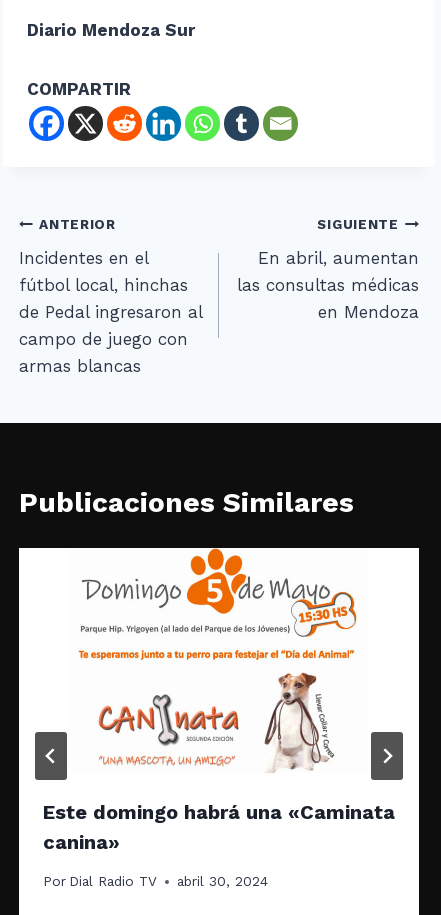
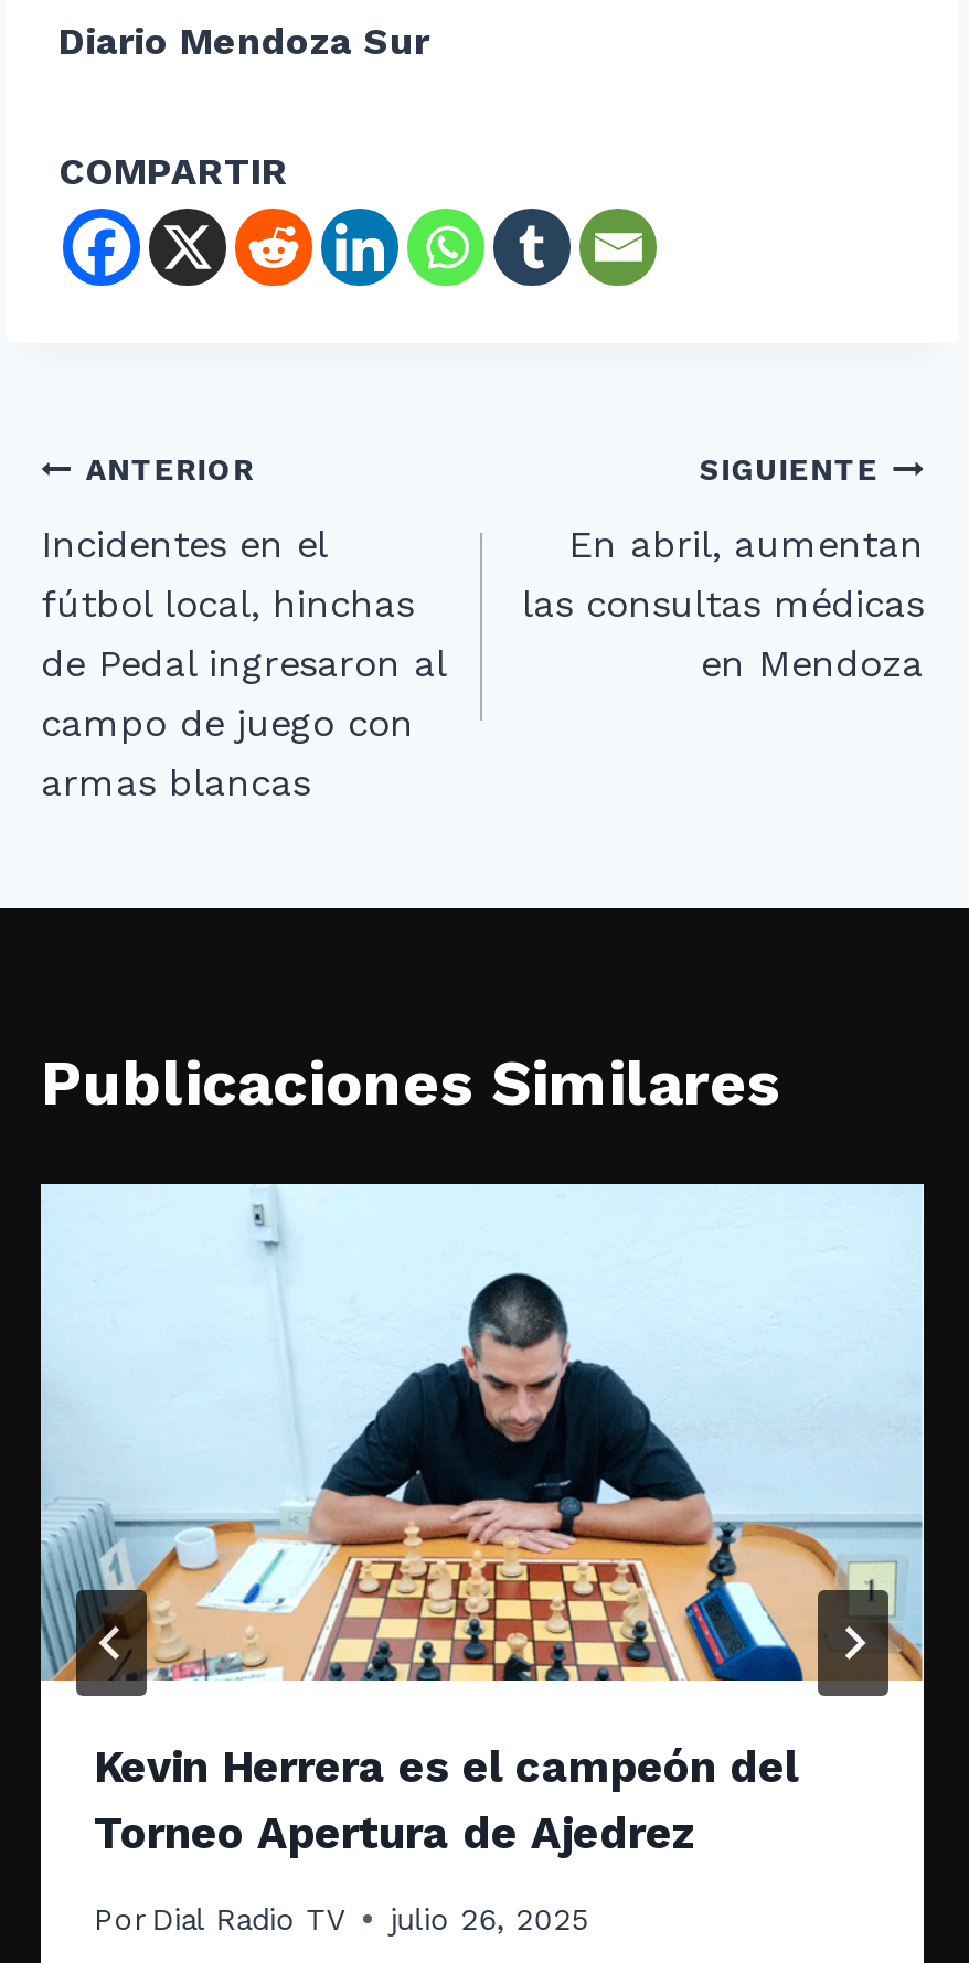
- [image]
- Este domingo habrá una «Caminata
- canina»
+ [image]
+ Kevin Herrera es el campeón del
+ Torneo Apertura de Ajedrez

- Por Dial Radio TV abril 30, 2024
+ Por Dial Radio TV julio 26, 2025
